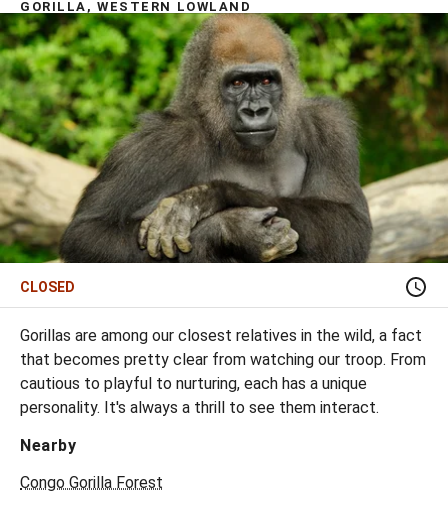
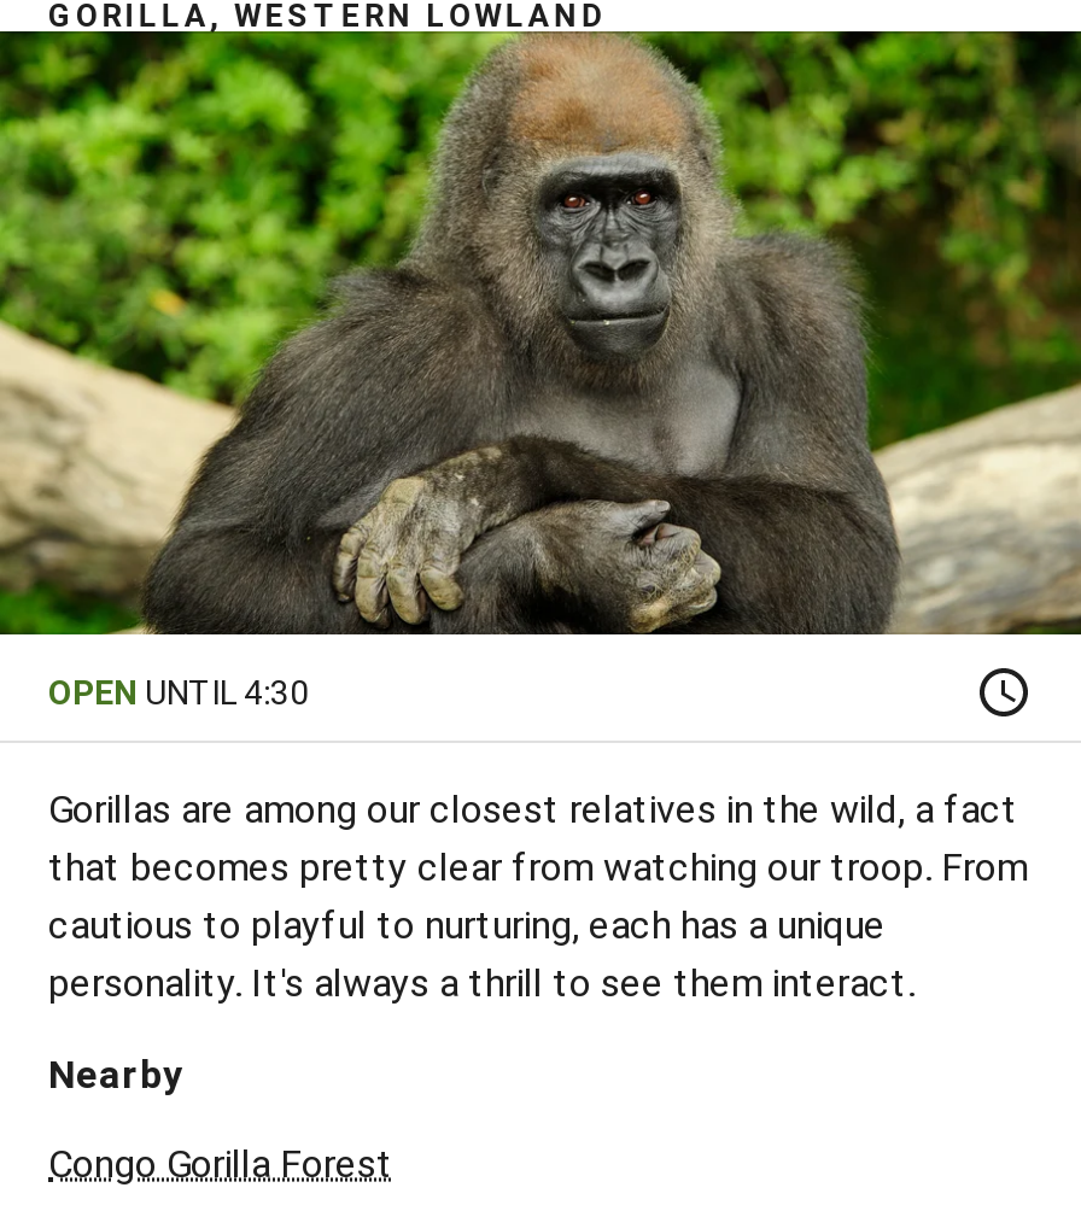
- CLOSED
+ OPEN UNTIL 4:30
